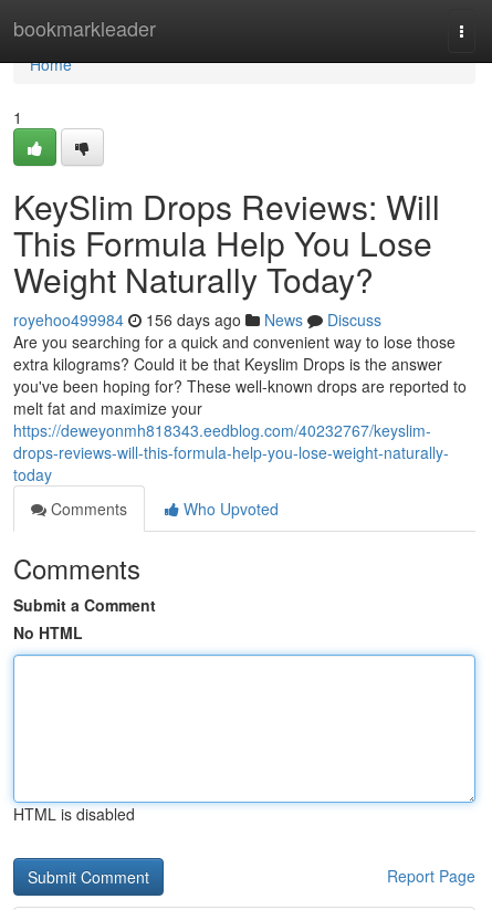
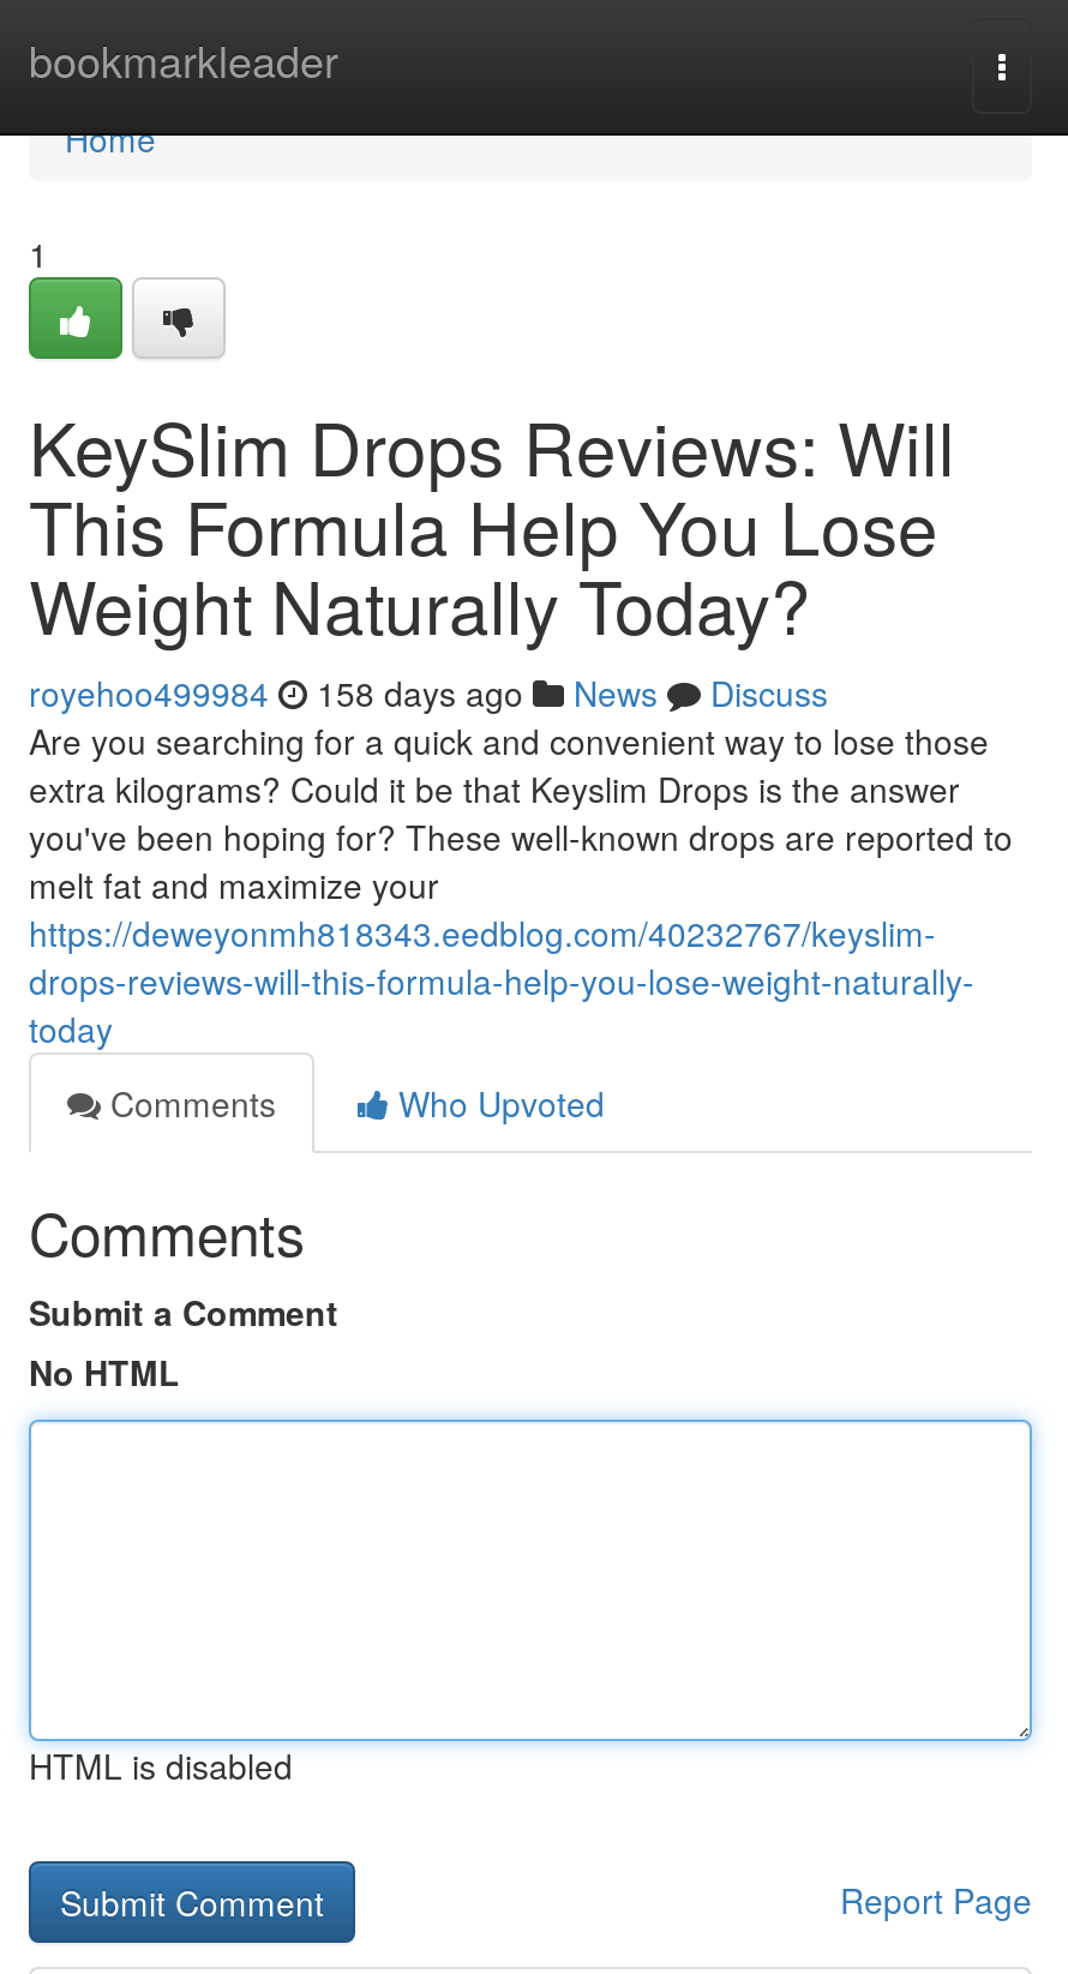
- royehoo499984 156 days ago News Discuss
+ royehoo499984 158 days ago News Discuss
